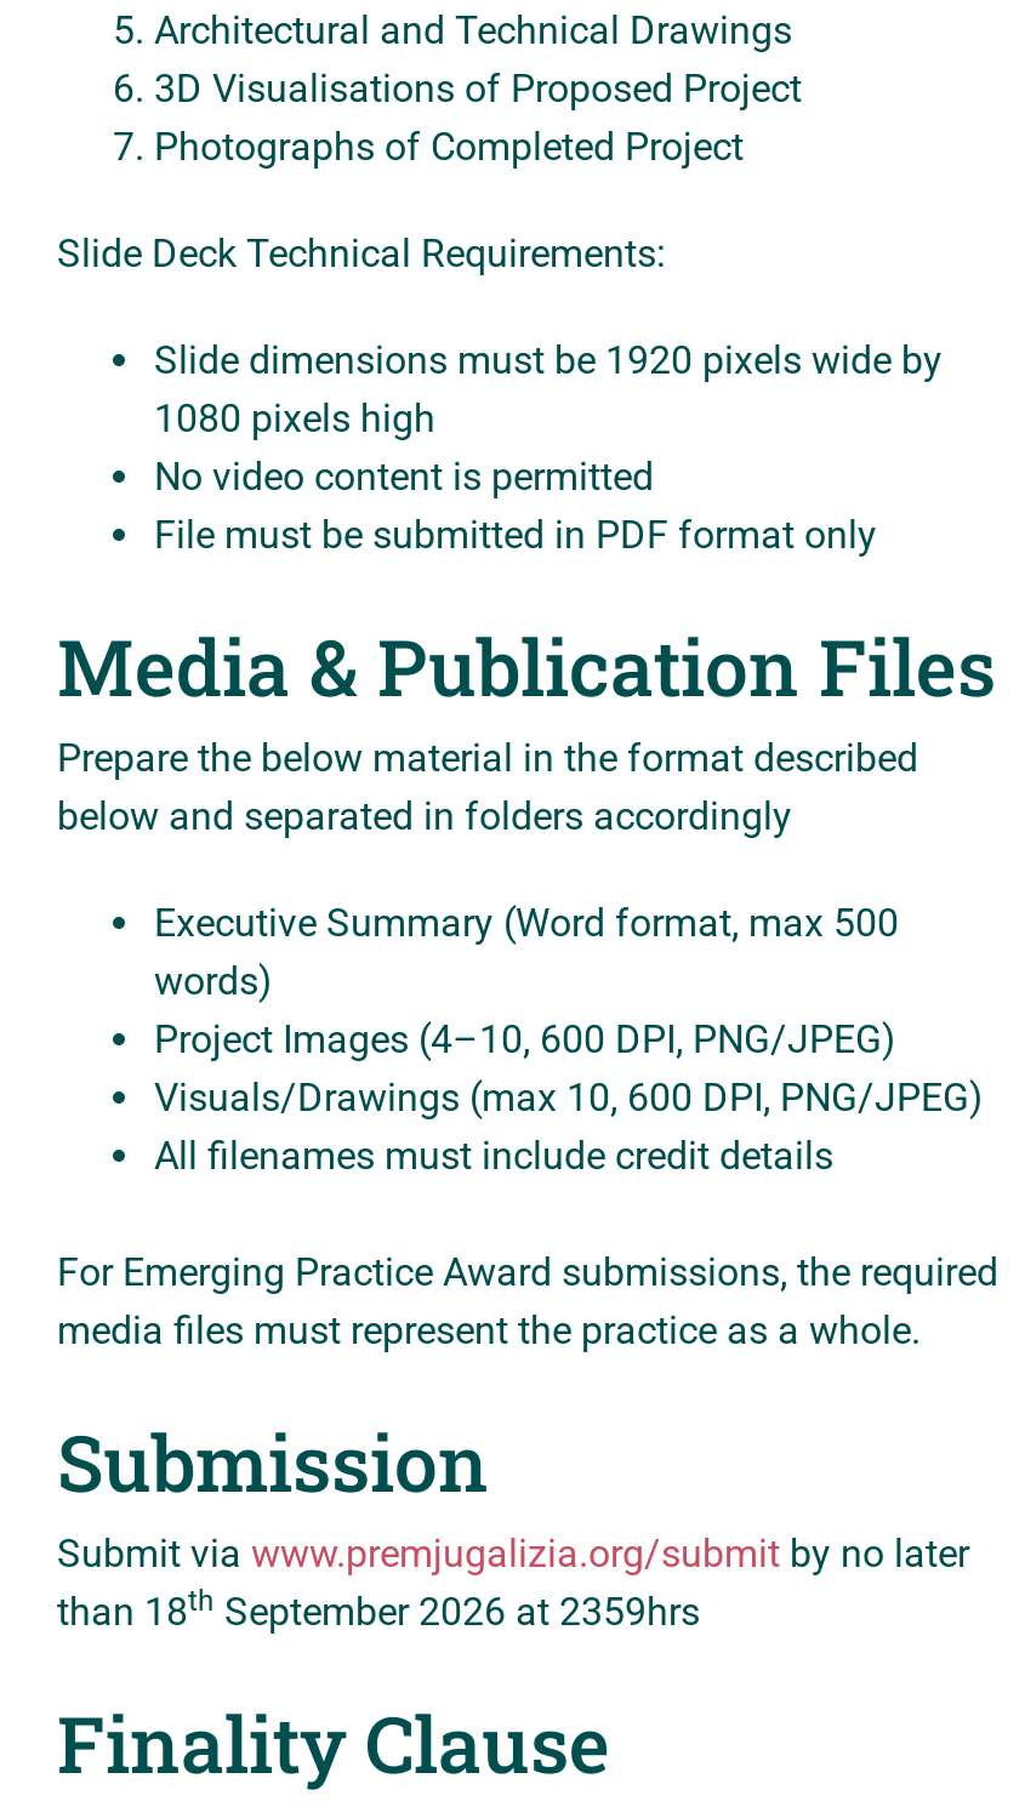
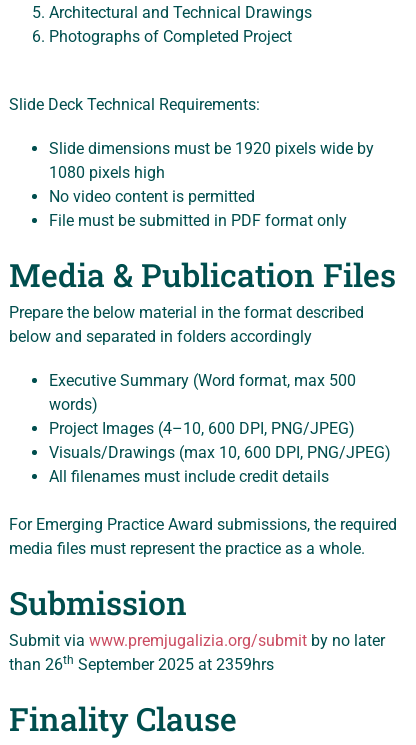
- 3D Visualisations of Proposed Project

moved up: Photographs of Completed Project

- than 18th September 2026 at 2359hrs
+ than 26th September 2025 at 2359hrs
